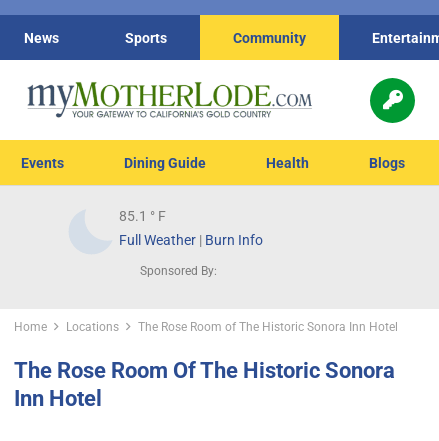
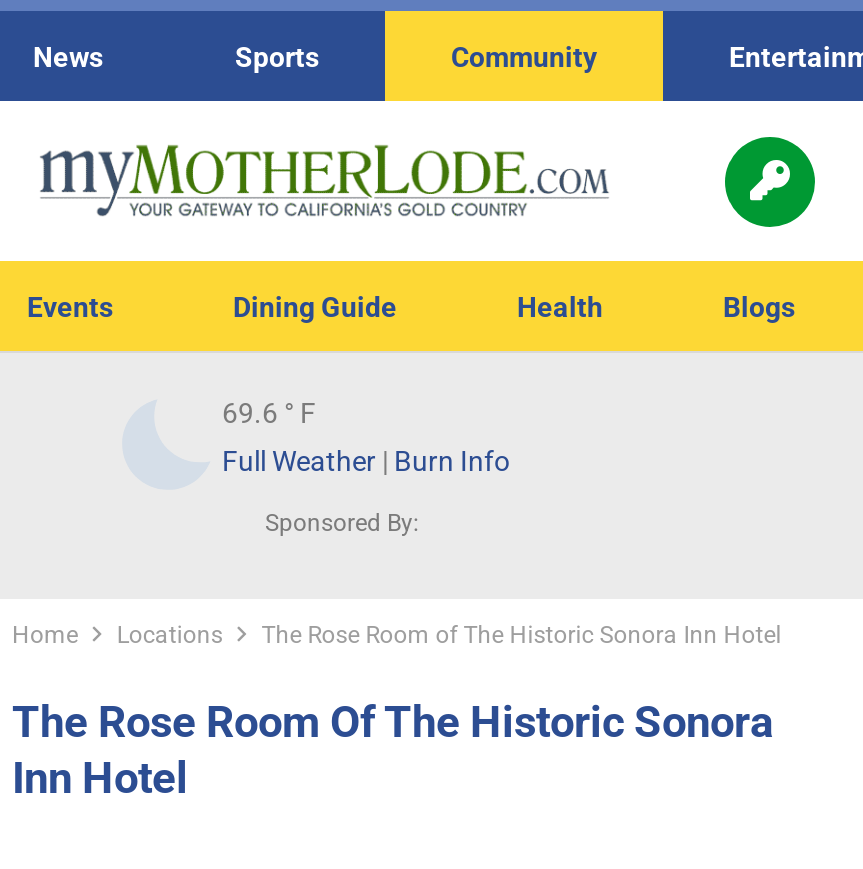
- 85.1 ° F
+ 69.6 ° F
